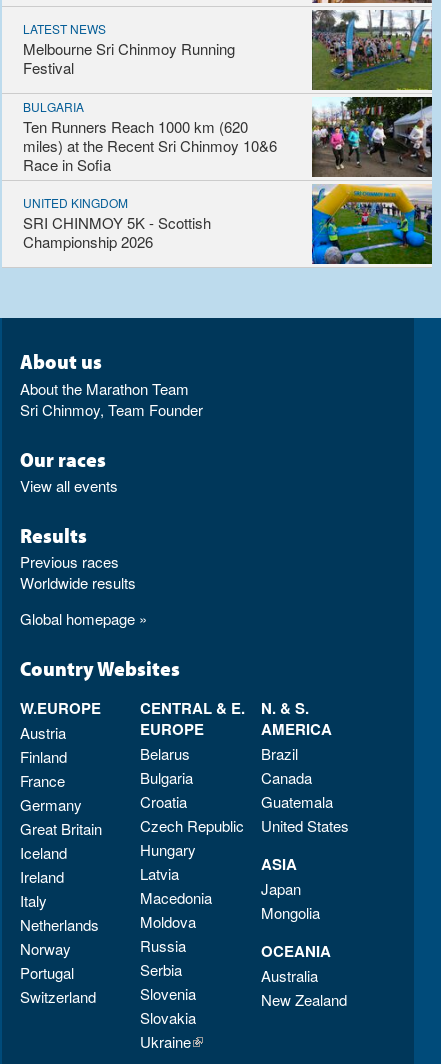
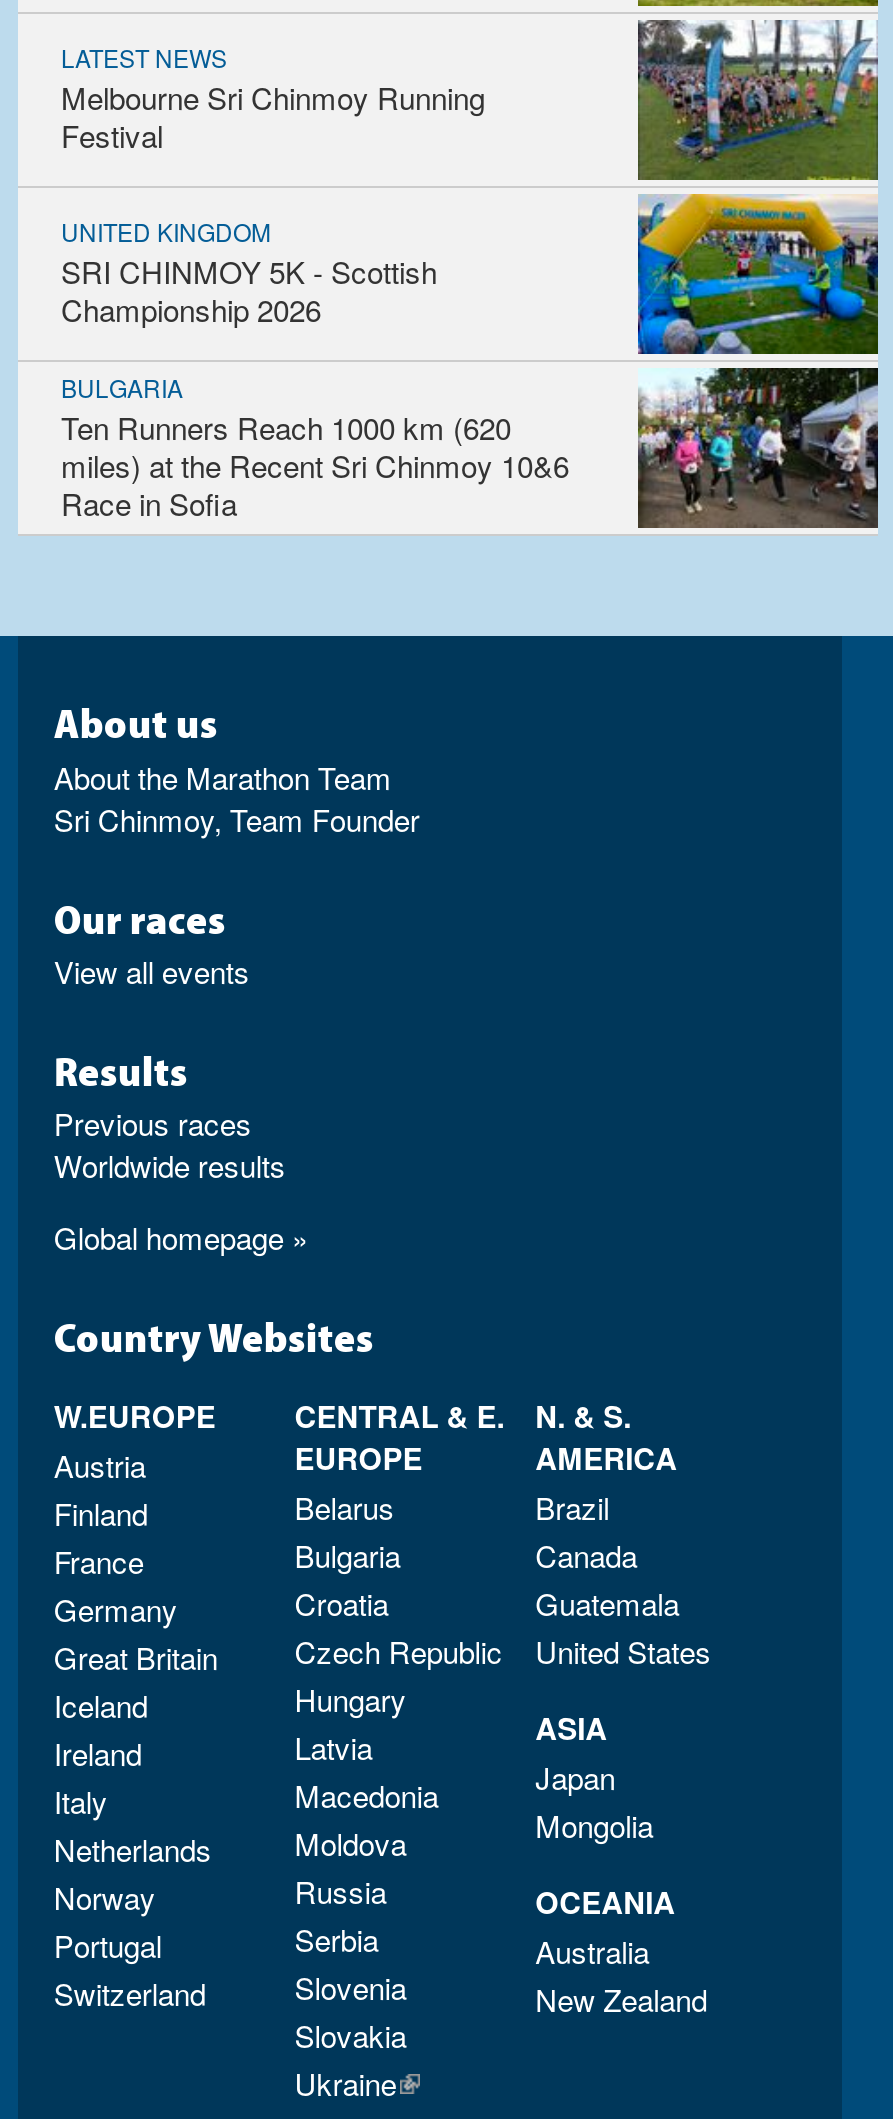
moved down: BULGARIA | Ten Runners Reach 1000 km (620 | miles) at the Recent Sri Chinmoy 10&6 | Race in Sofia

moved up: UNITED KINGDOM | SRI CHINMOY 5K - Scottish | Championship 2026
